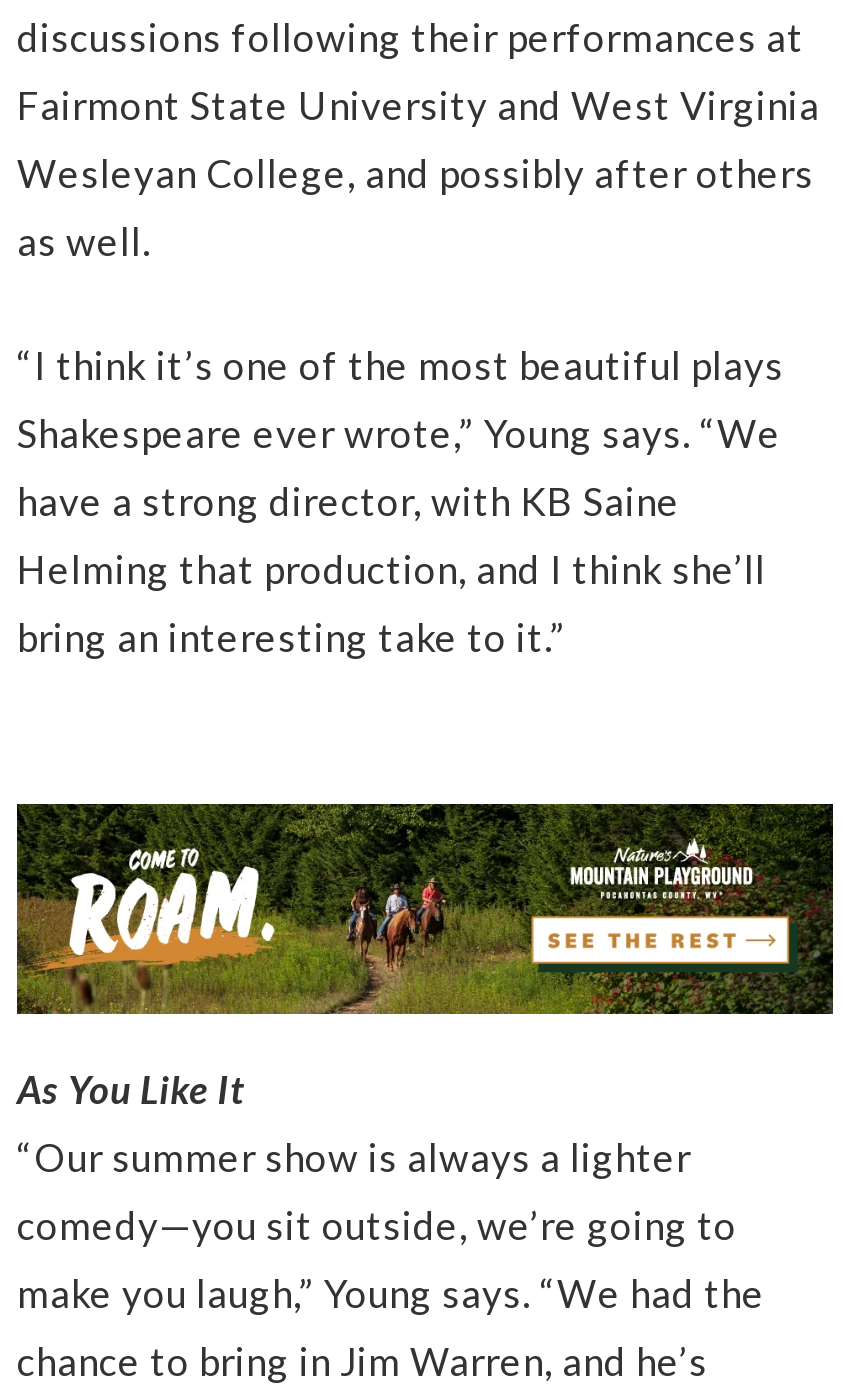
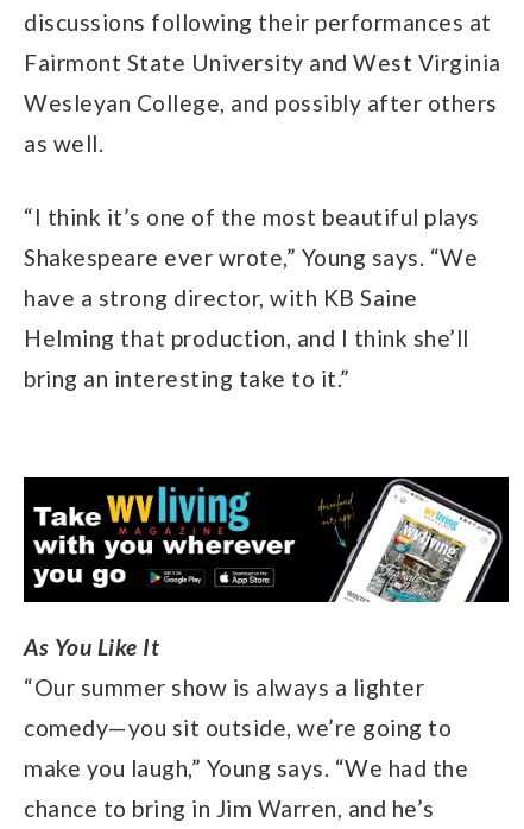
- [image]
+ [image]
